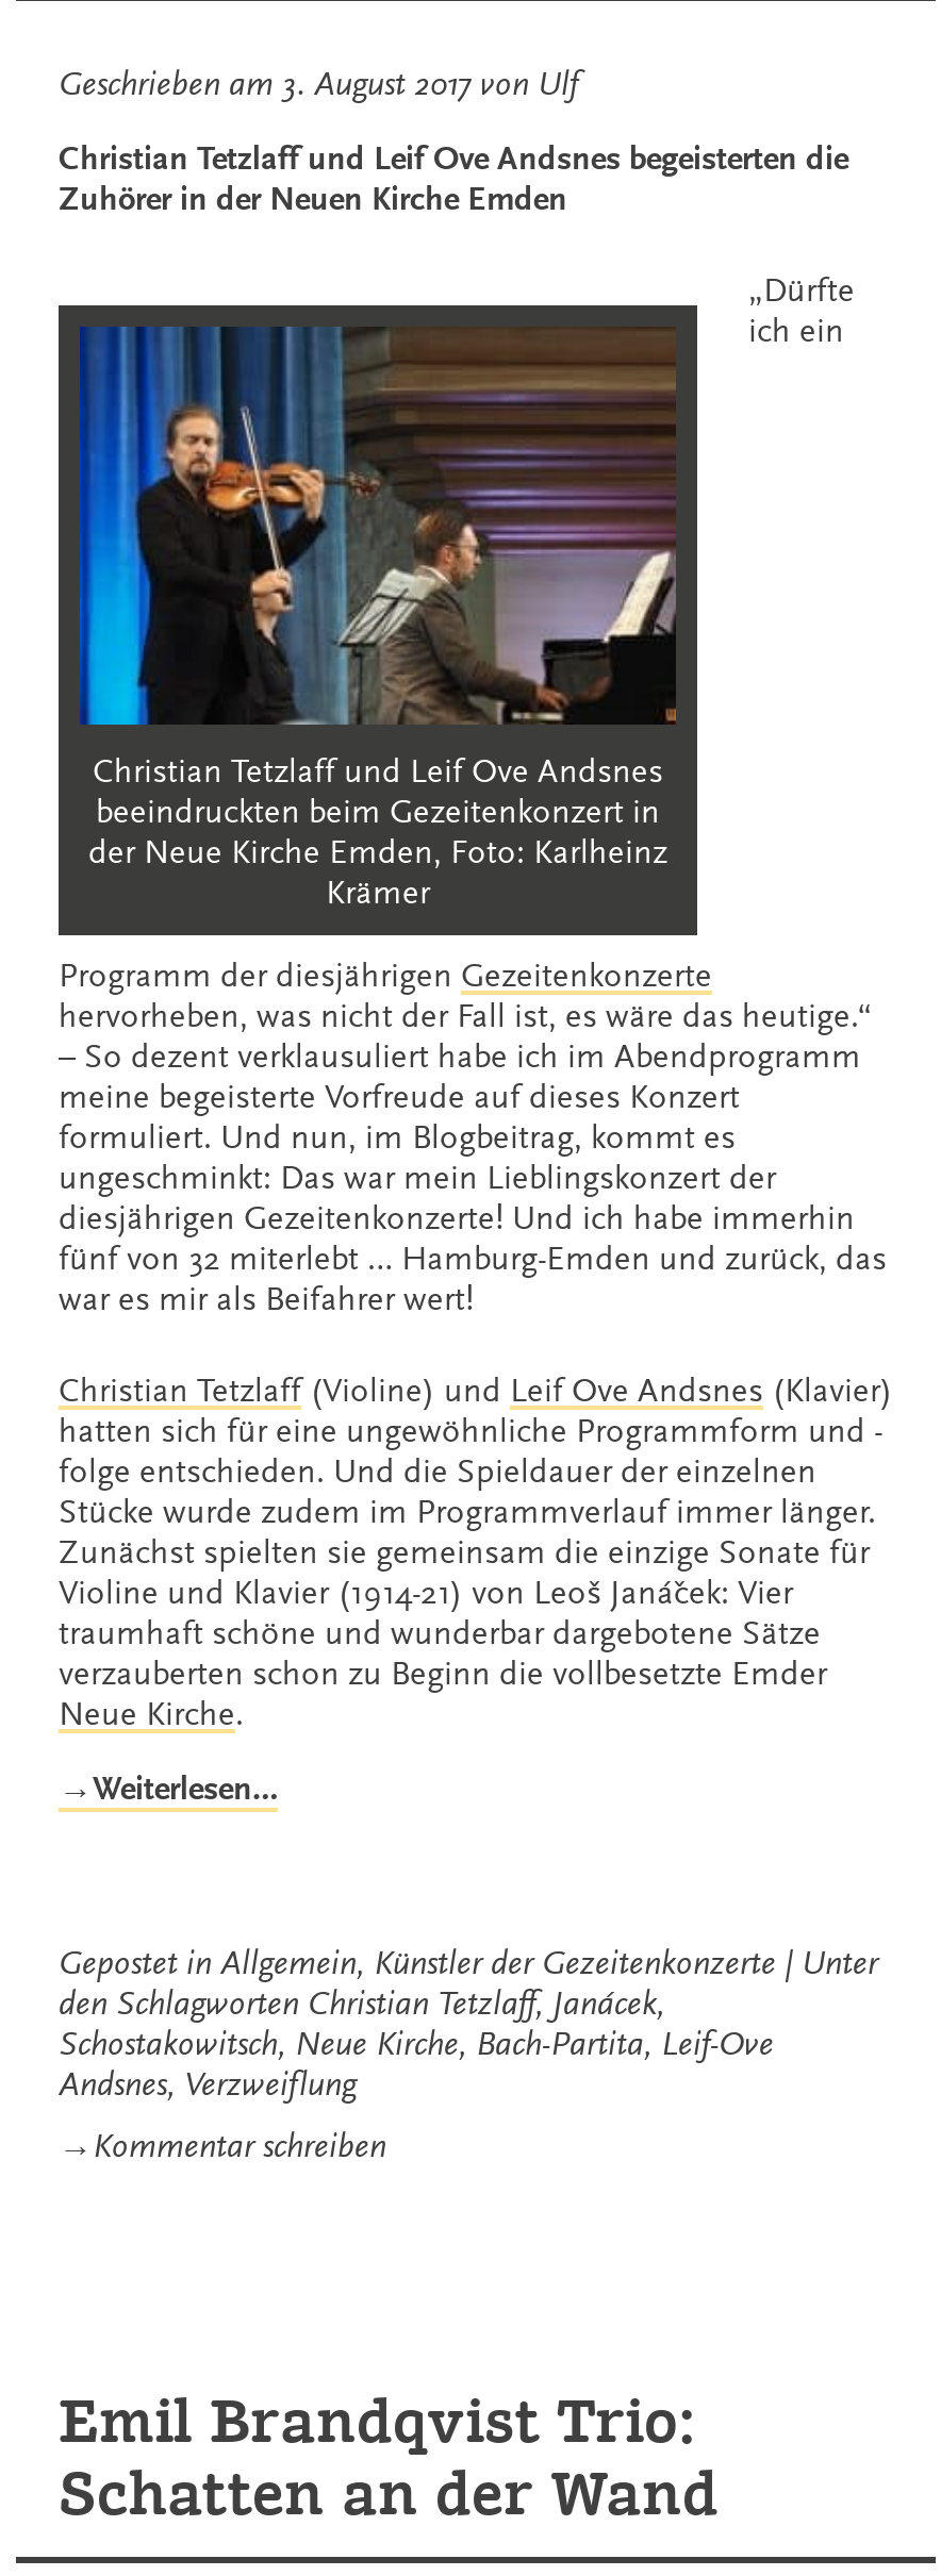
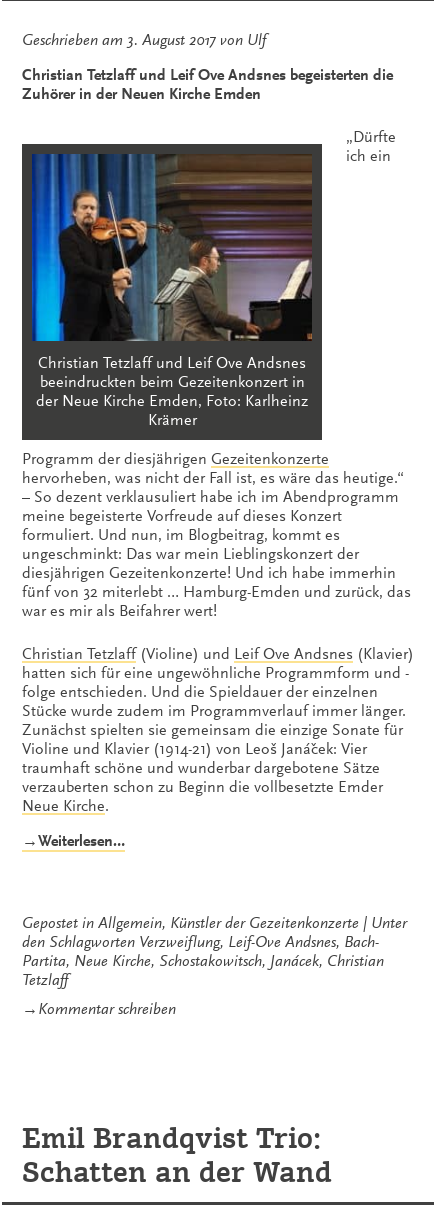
- den Schlagworten Christian Tetzlaff, Janácek,
- Schostakowitsch, Neue Kirche, Bach-Partita, Leif-Ove
- Andsnes, Verzweiflung
+ den Schlagworten Verzweiflung, Leif-Ove Andsnes, Bach-
+ Partita, Neue Kirche, Schostakowitsch, Janácek, Christian
+ Tetzlaff
